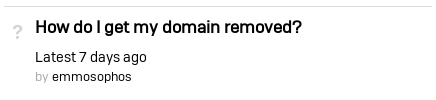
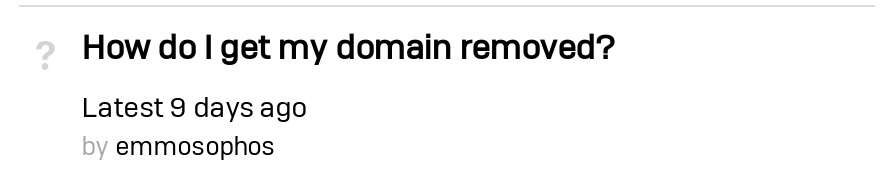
- Latest 7 days ago
+ Latest 9 days ago
